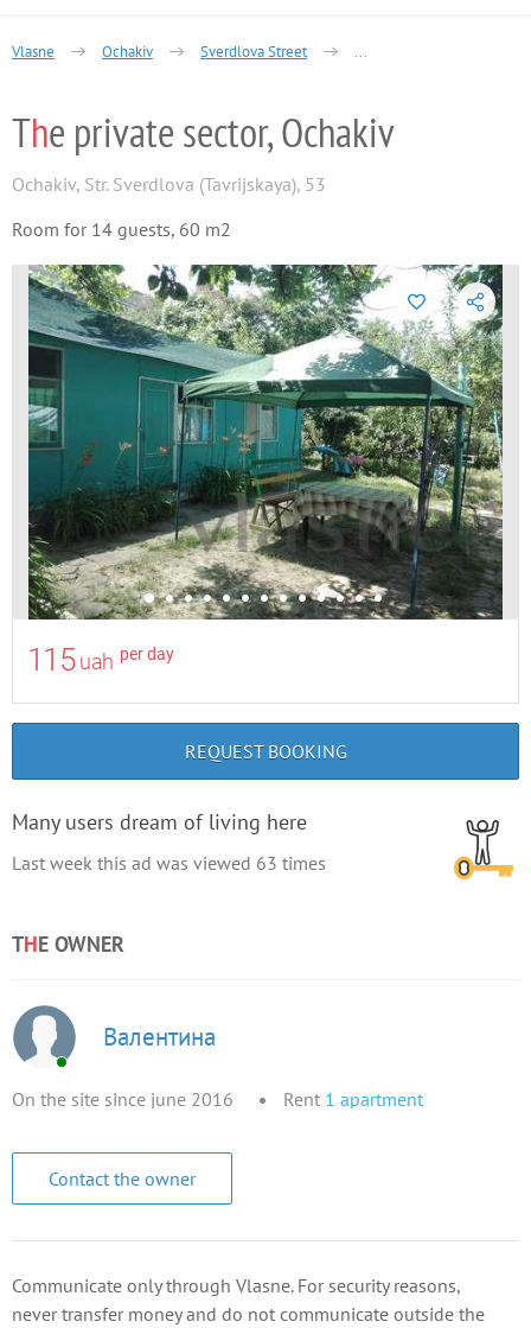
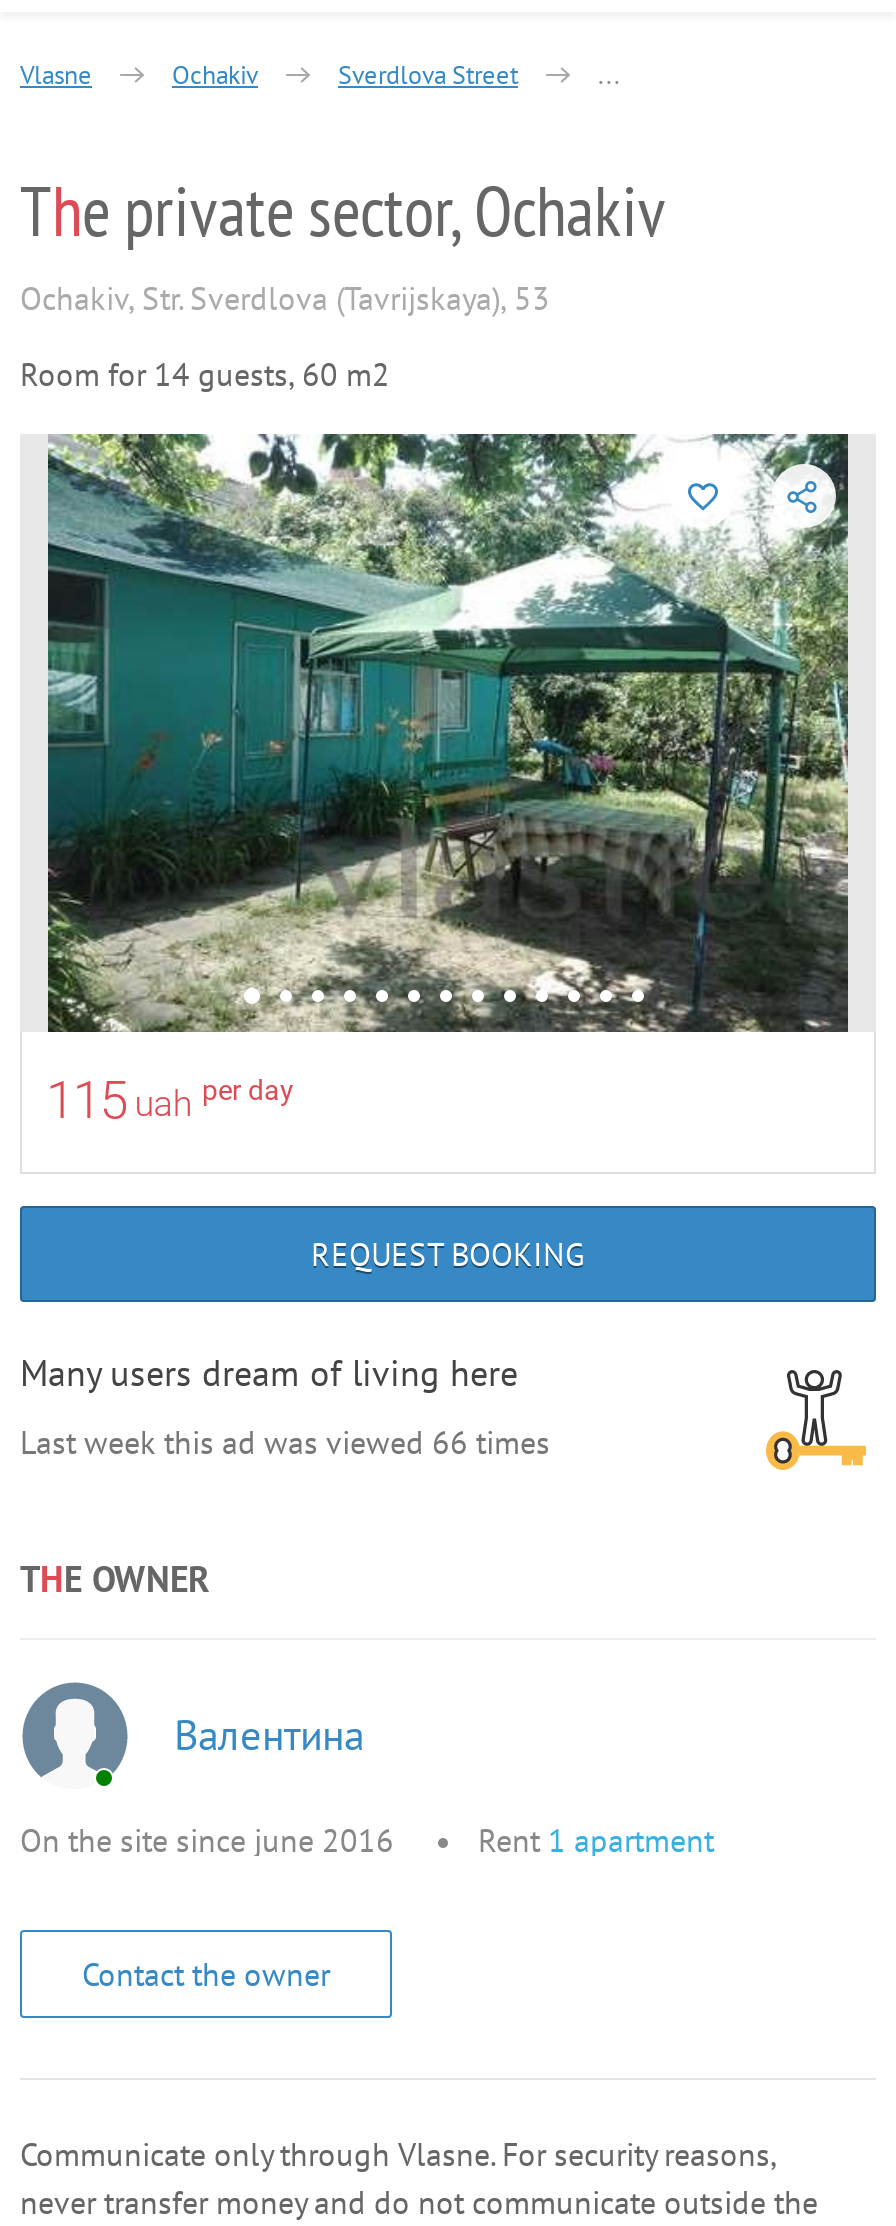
- Last week this ad was viewed 63 times
+ Last week this ad was viewed 66 times
